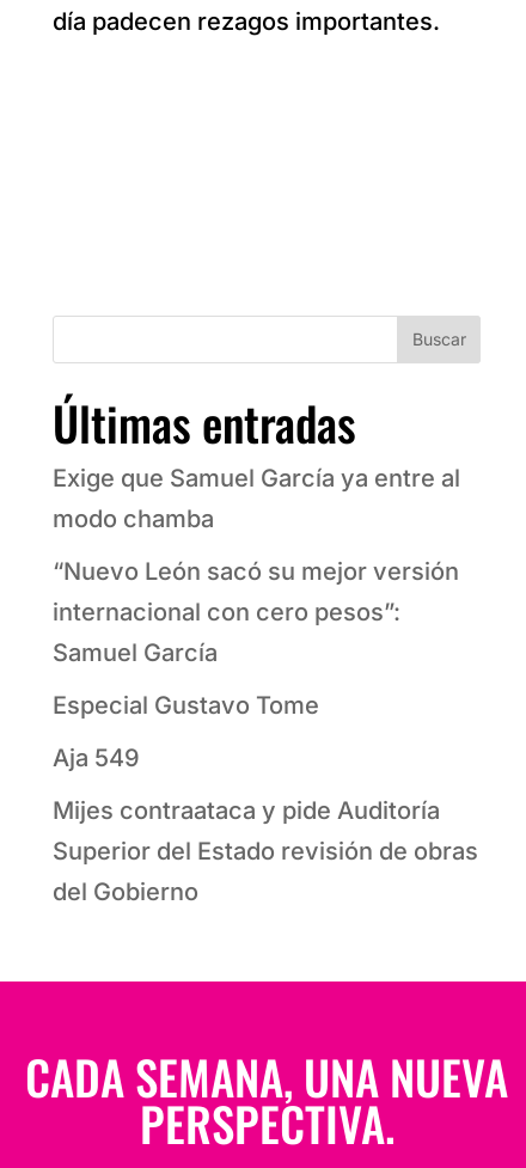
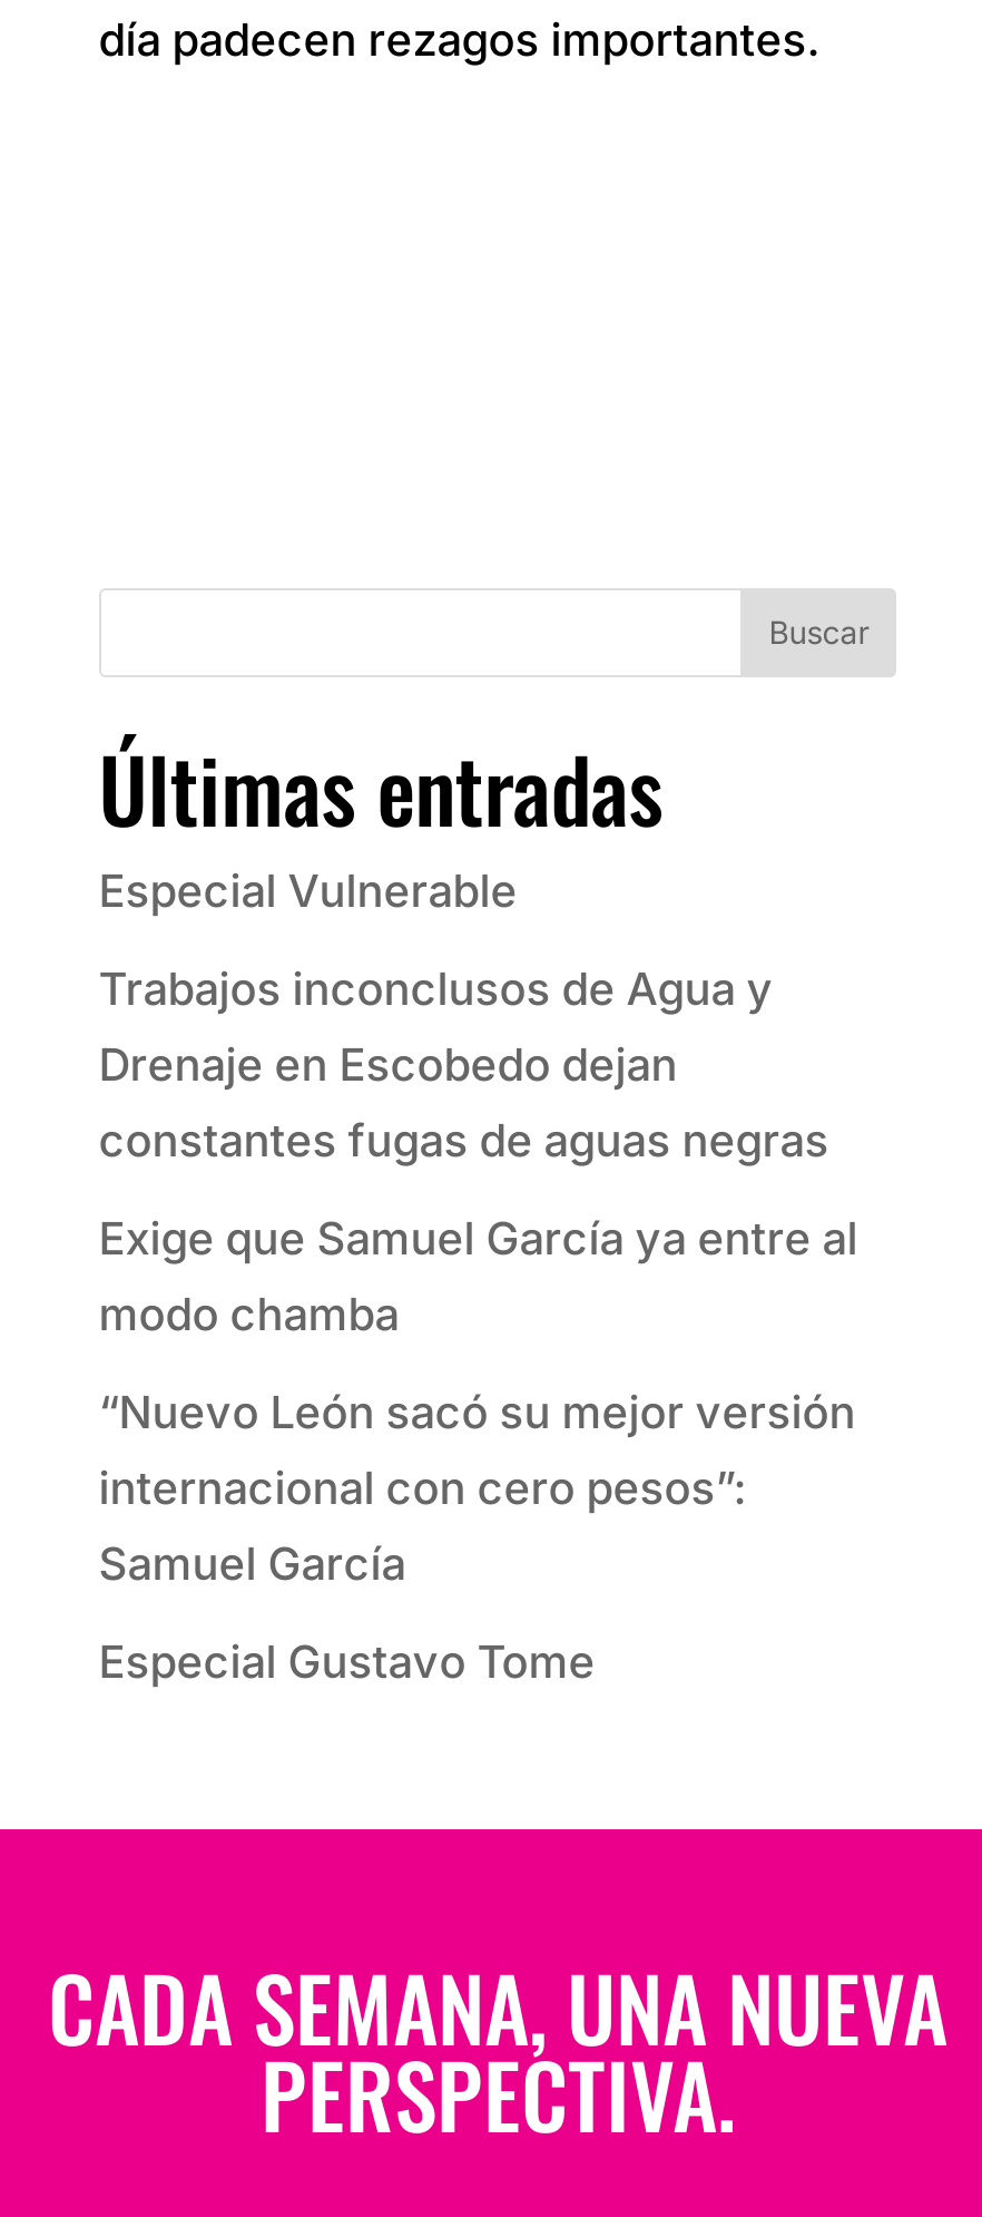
+ Especial Vulnerable
+ Trabajos inconclusos de Agua y
+ Drenaje en Escobedo dejan
+ constantes fugas de aguas negras

moved down: Exige que Samuel García ya entre al | modo chamba | “Nuevo León sacó su mejor versión | internacional con cero pesos”: | Samuel García | Especial Gustavo Tome

- Aja 549
- Mijes contraataca y pide Auditoría
- Superior del Estado revisión de obras
- del Gobierno
